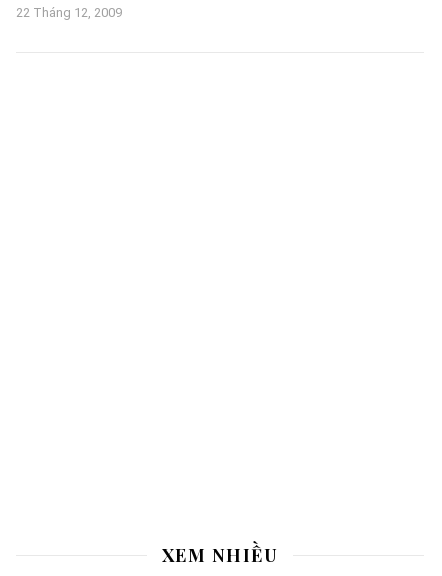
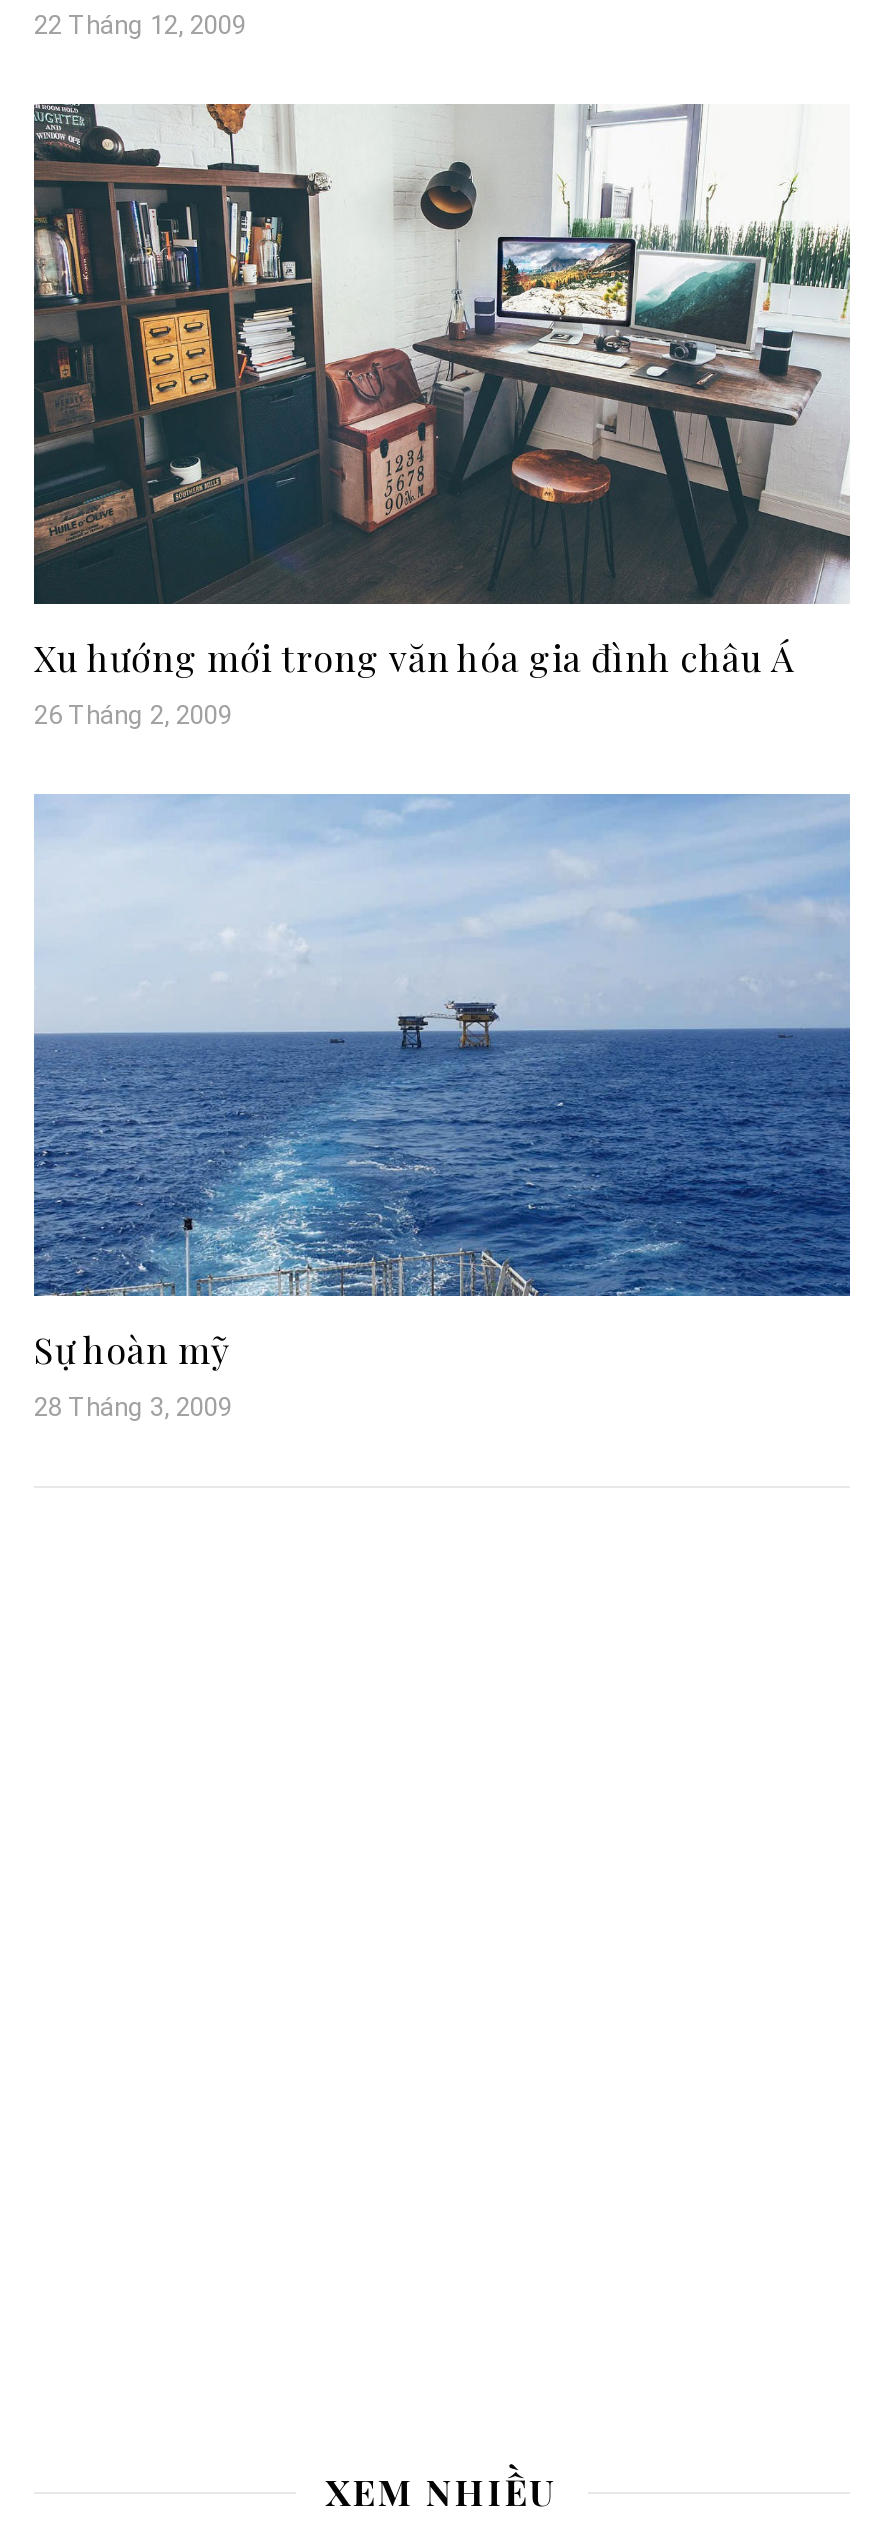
+ [image]
+ Xu hướng mới trong văn hóa gia đình châu Á
+ 26 Tháng 2, 2009

+ [image]
+ Sự hoàn mỹ
+ 28 Tháng 3, 2009
